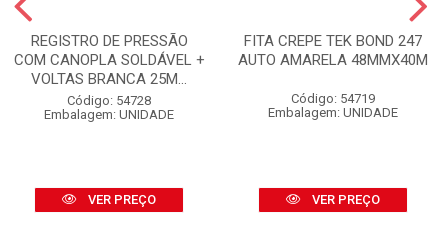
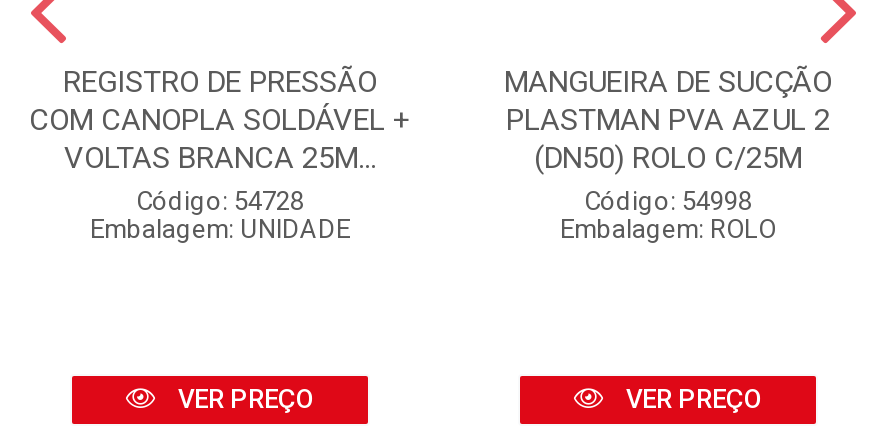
- FITA CREPE TEK BOND 247
- AUTO AMARELA 48MMX40M
- Código: 54719
- Embalagem: UNIDADE
+ MANGUEIRA DE SUCÇÃO
+ PLASTMAN PVA AZUL 2
+ (DN50) ROLO C/25M
+ Código: 54998
+ Embalagem: ROLO
